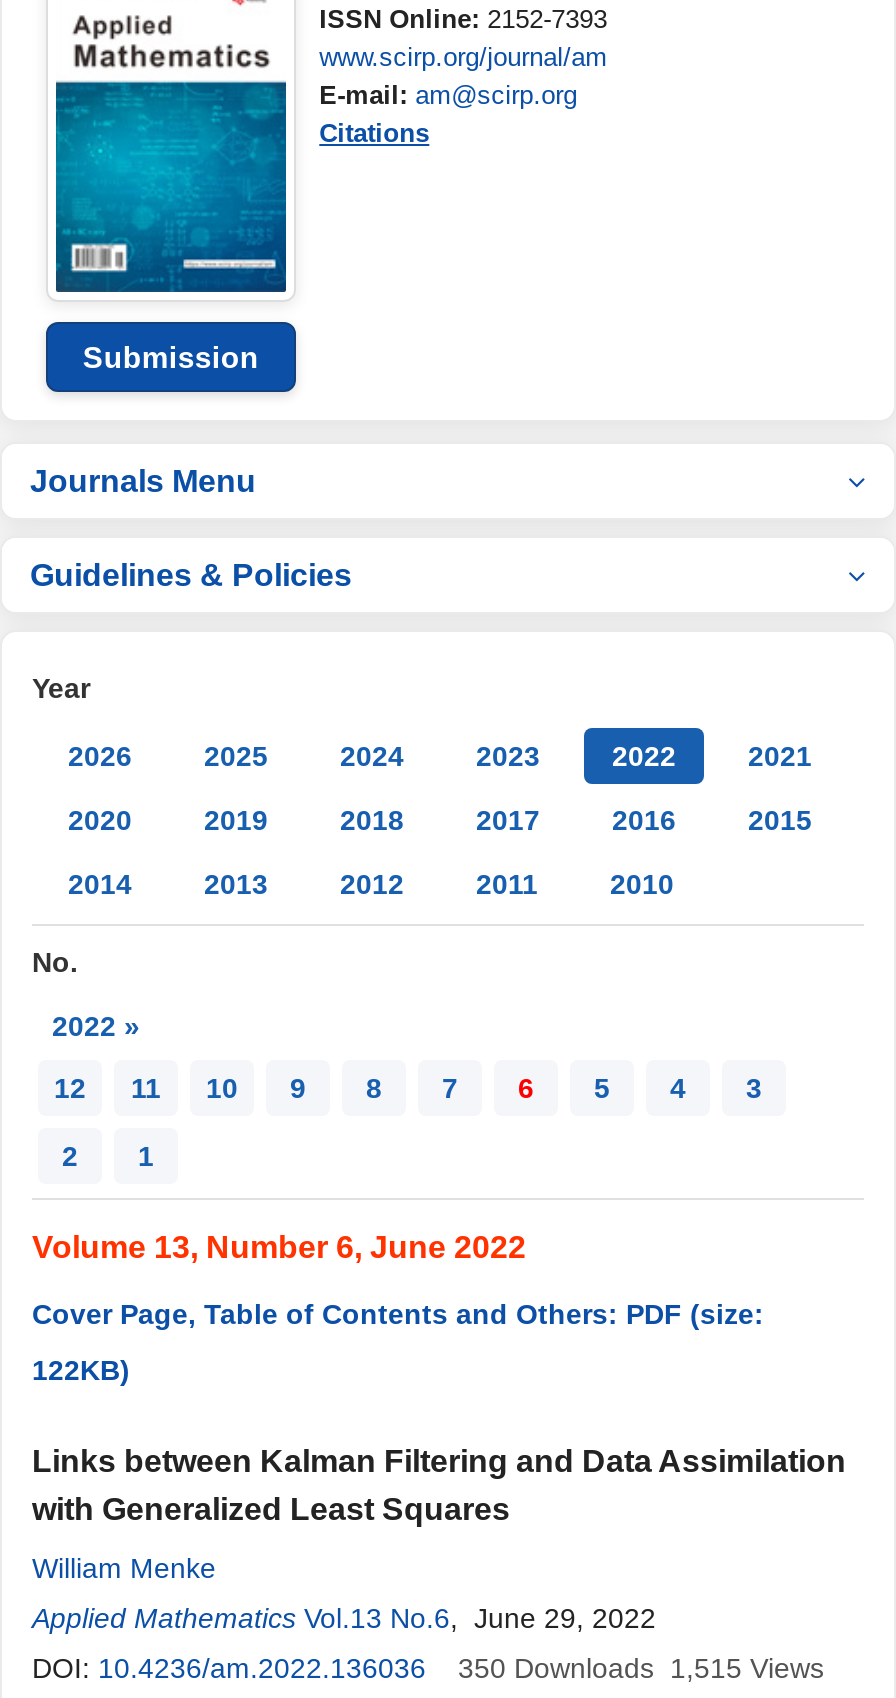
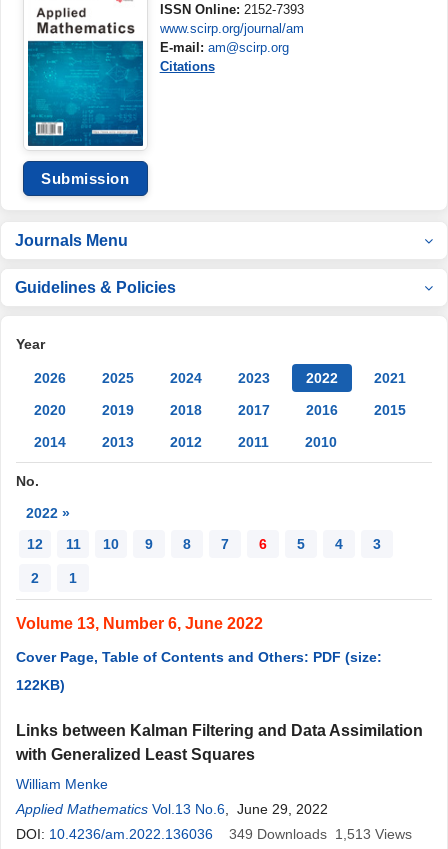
- 350 Downloads 1,515 Views
+ 349 Downloads 1,513 Views
